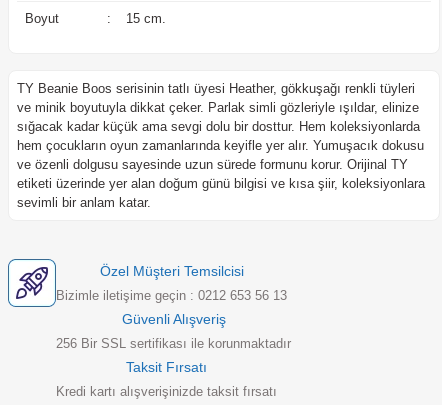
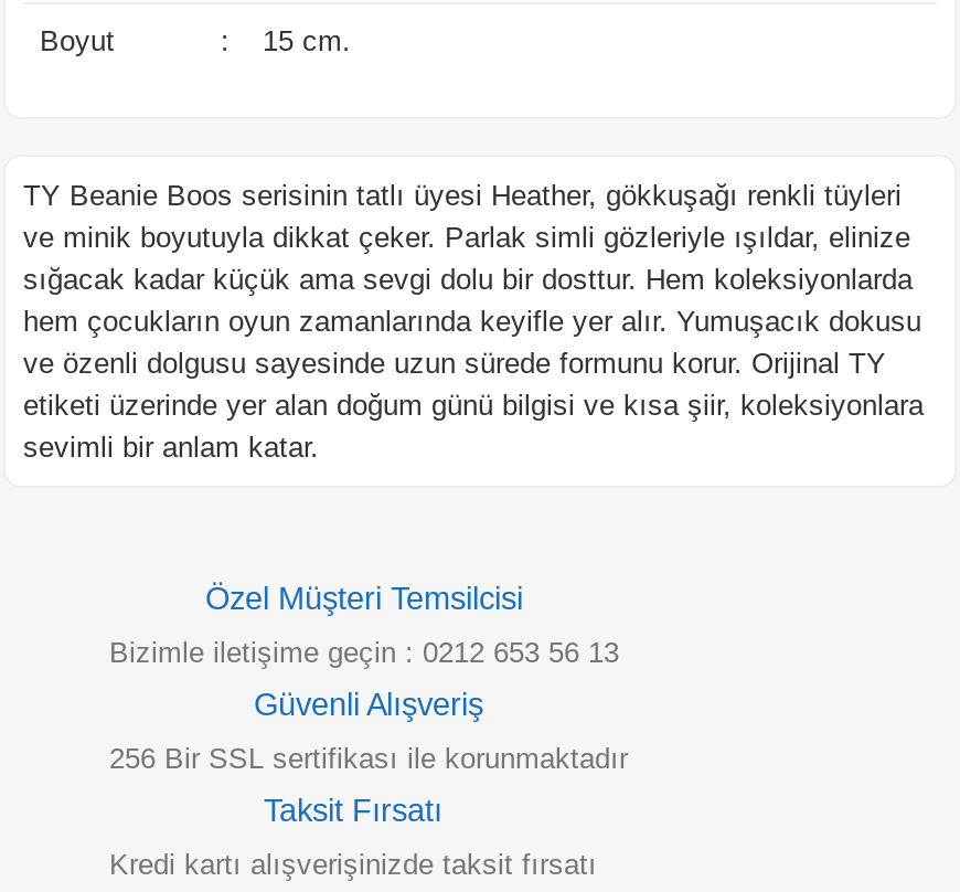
- [image]
